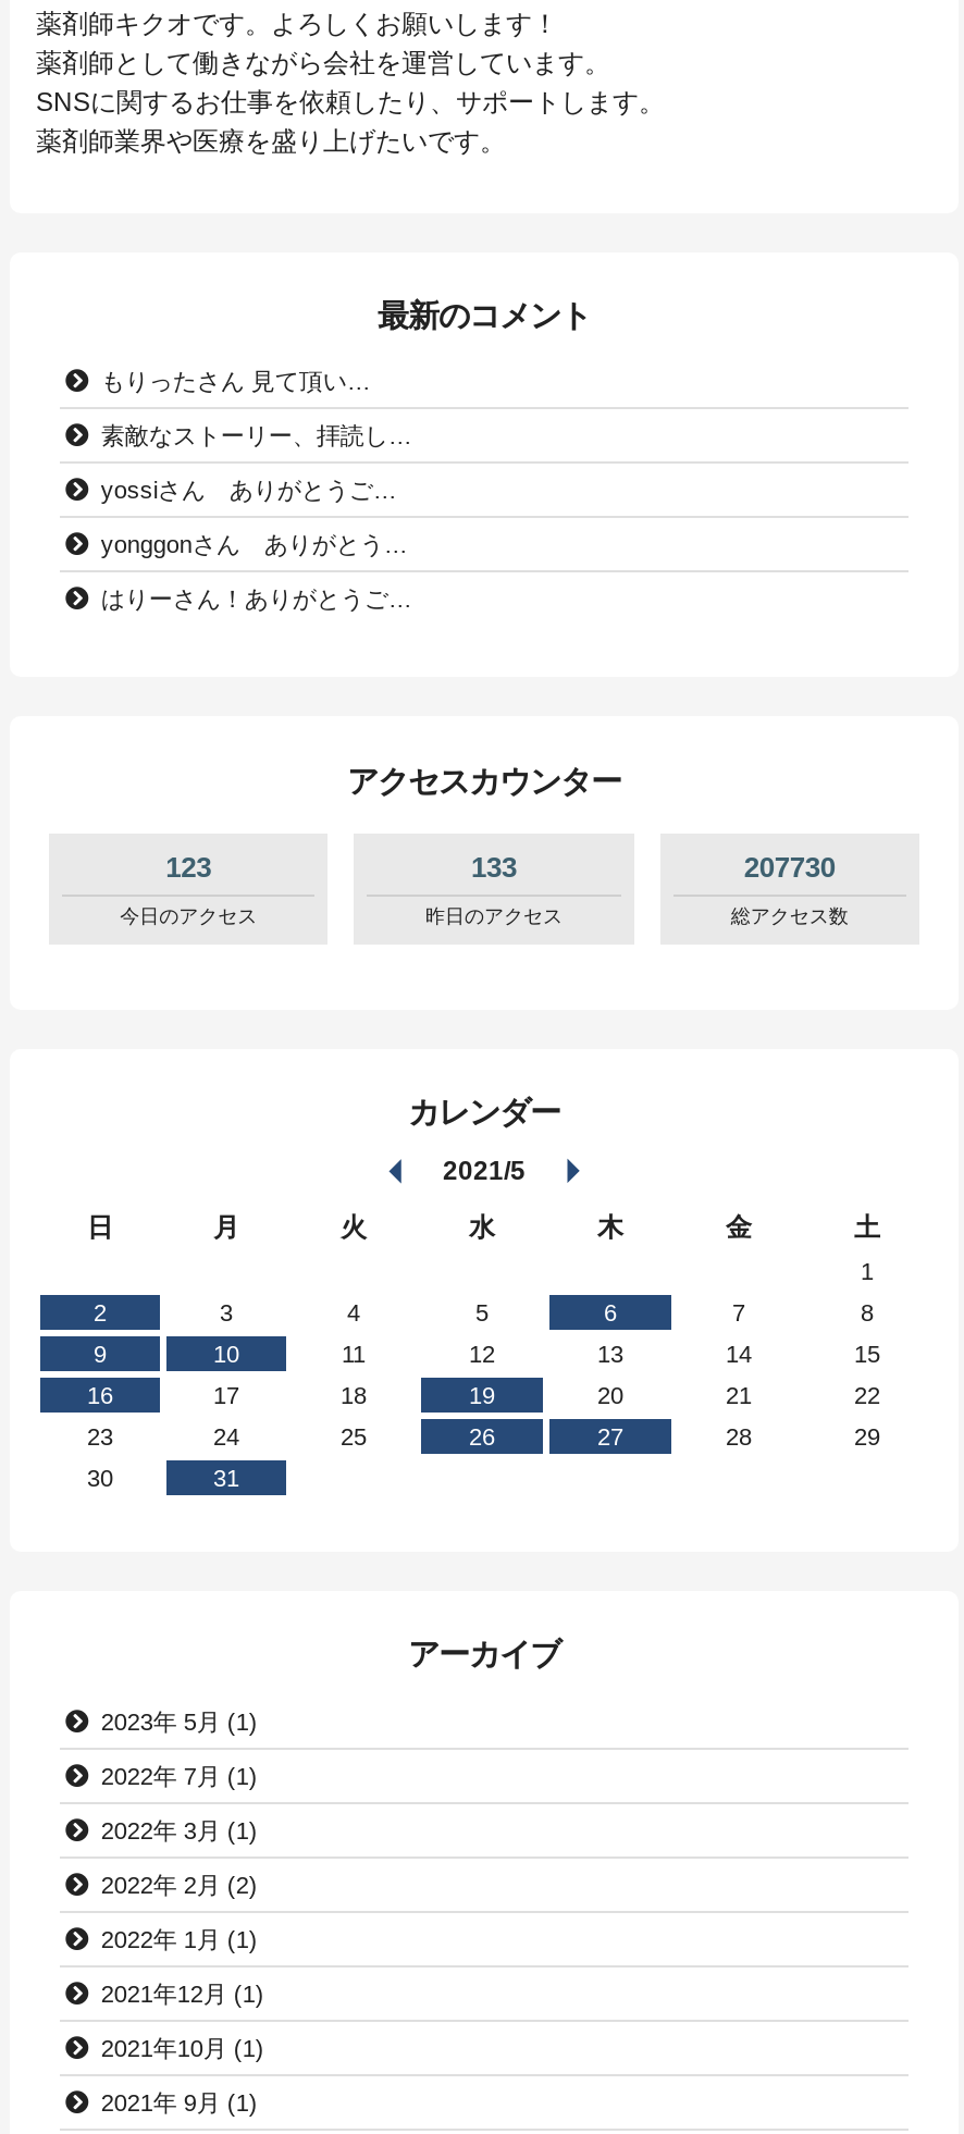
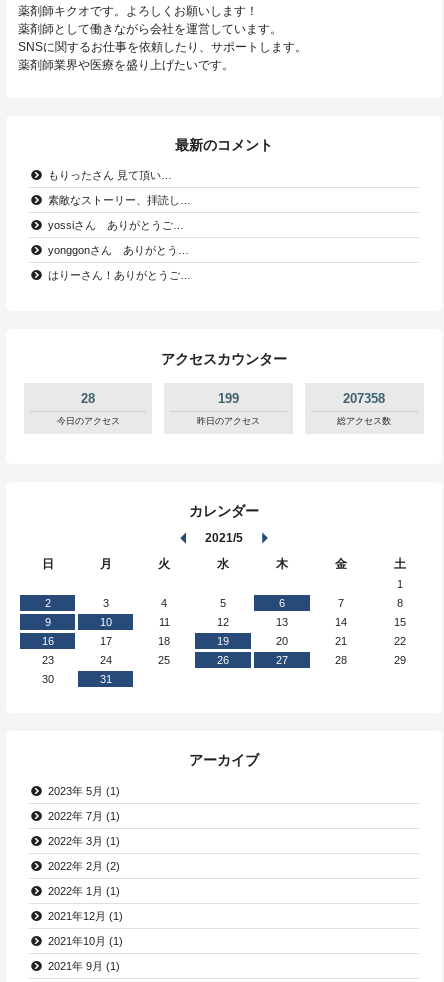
- 123
+ 28

- 133
+ 199

- 207730
+ 207358
